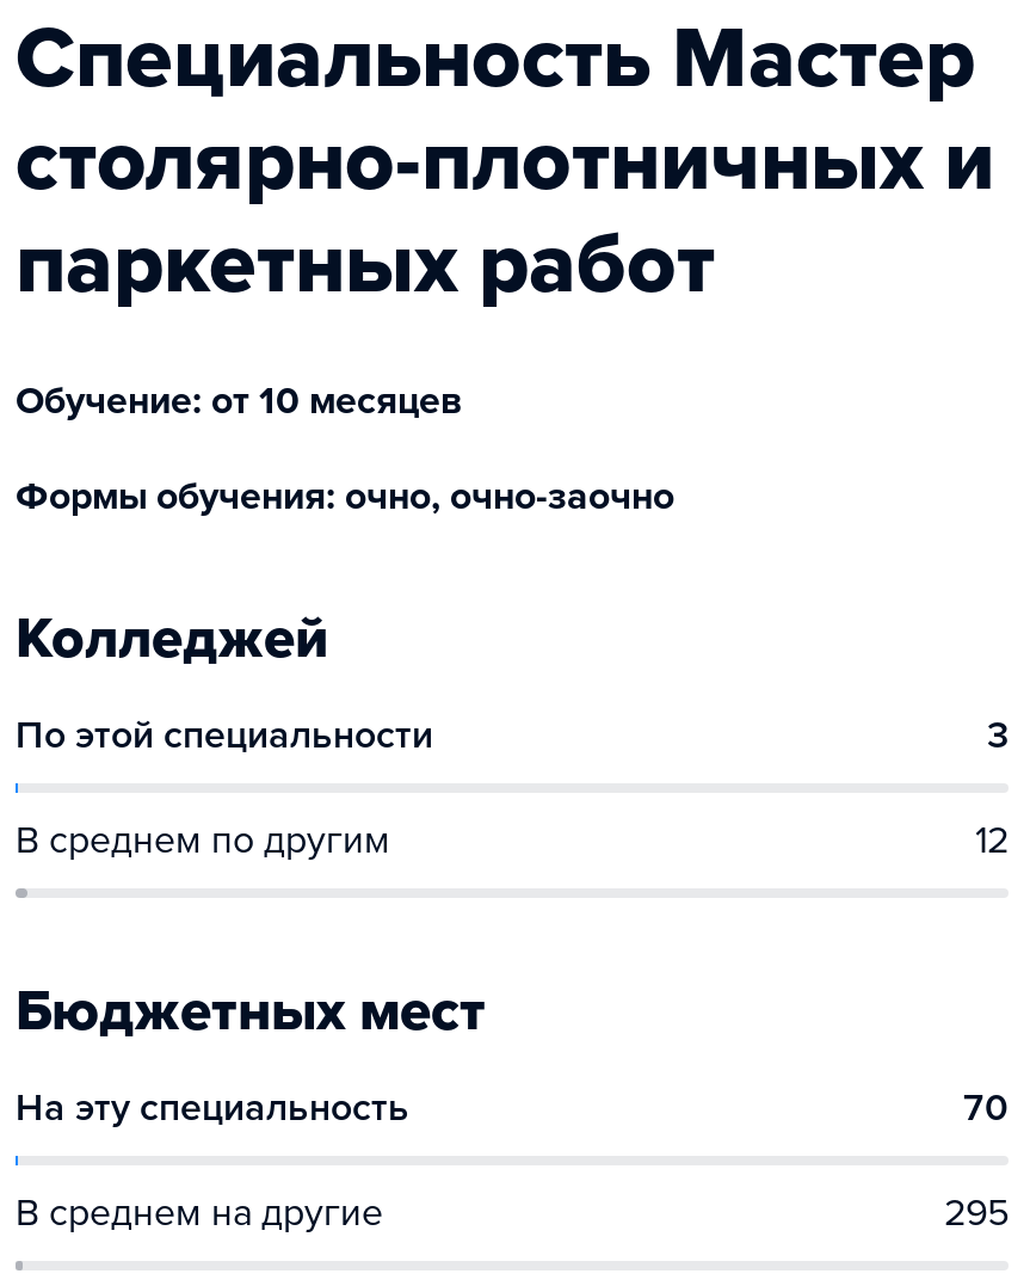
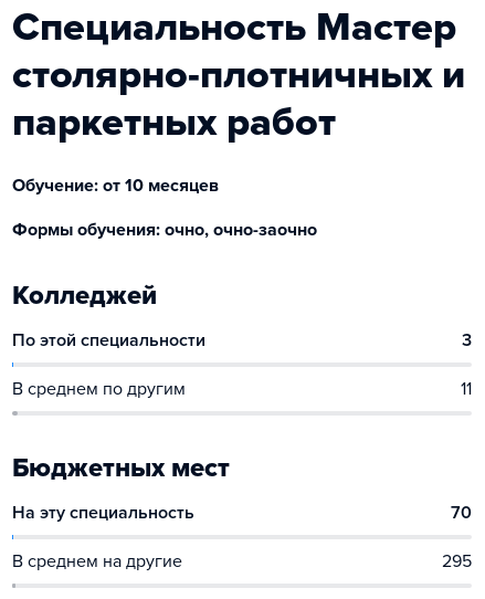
- 12
+ 11
